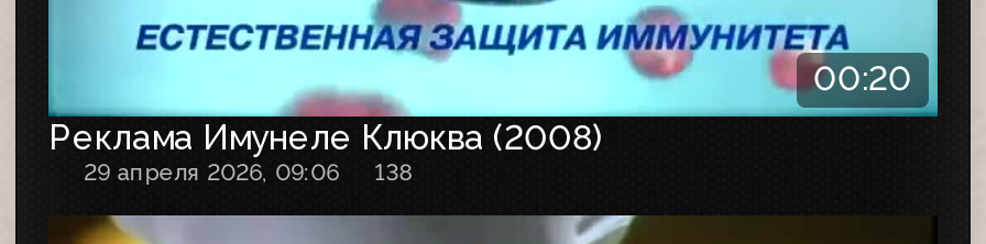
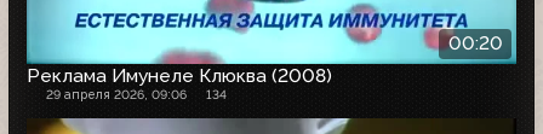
- 29 апреля 2026, 09:06 138
+ 29 апреля 2026, 09:06 134
